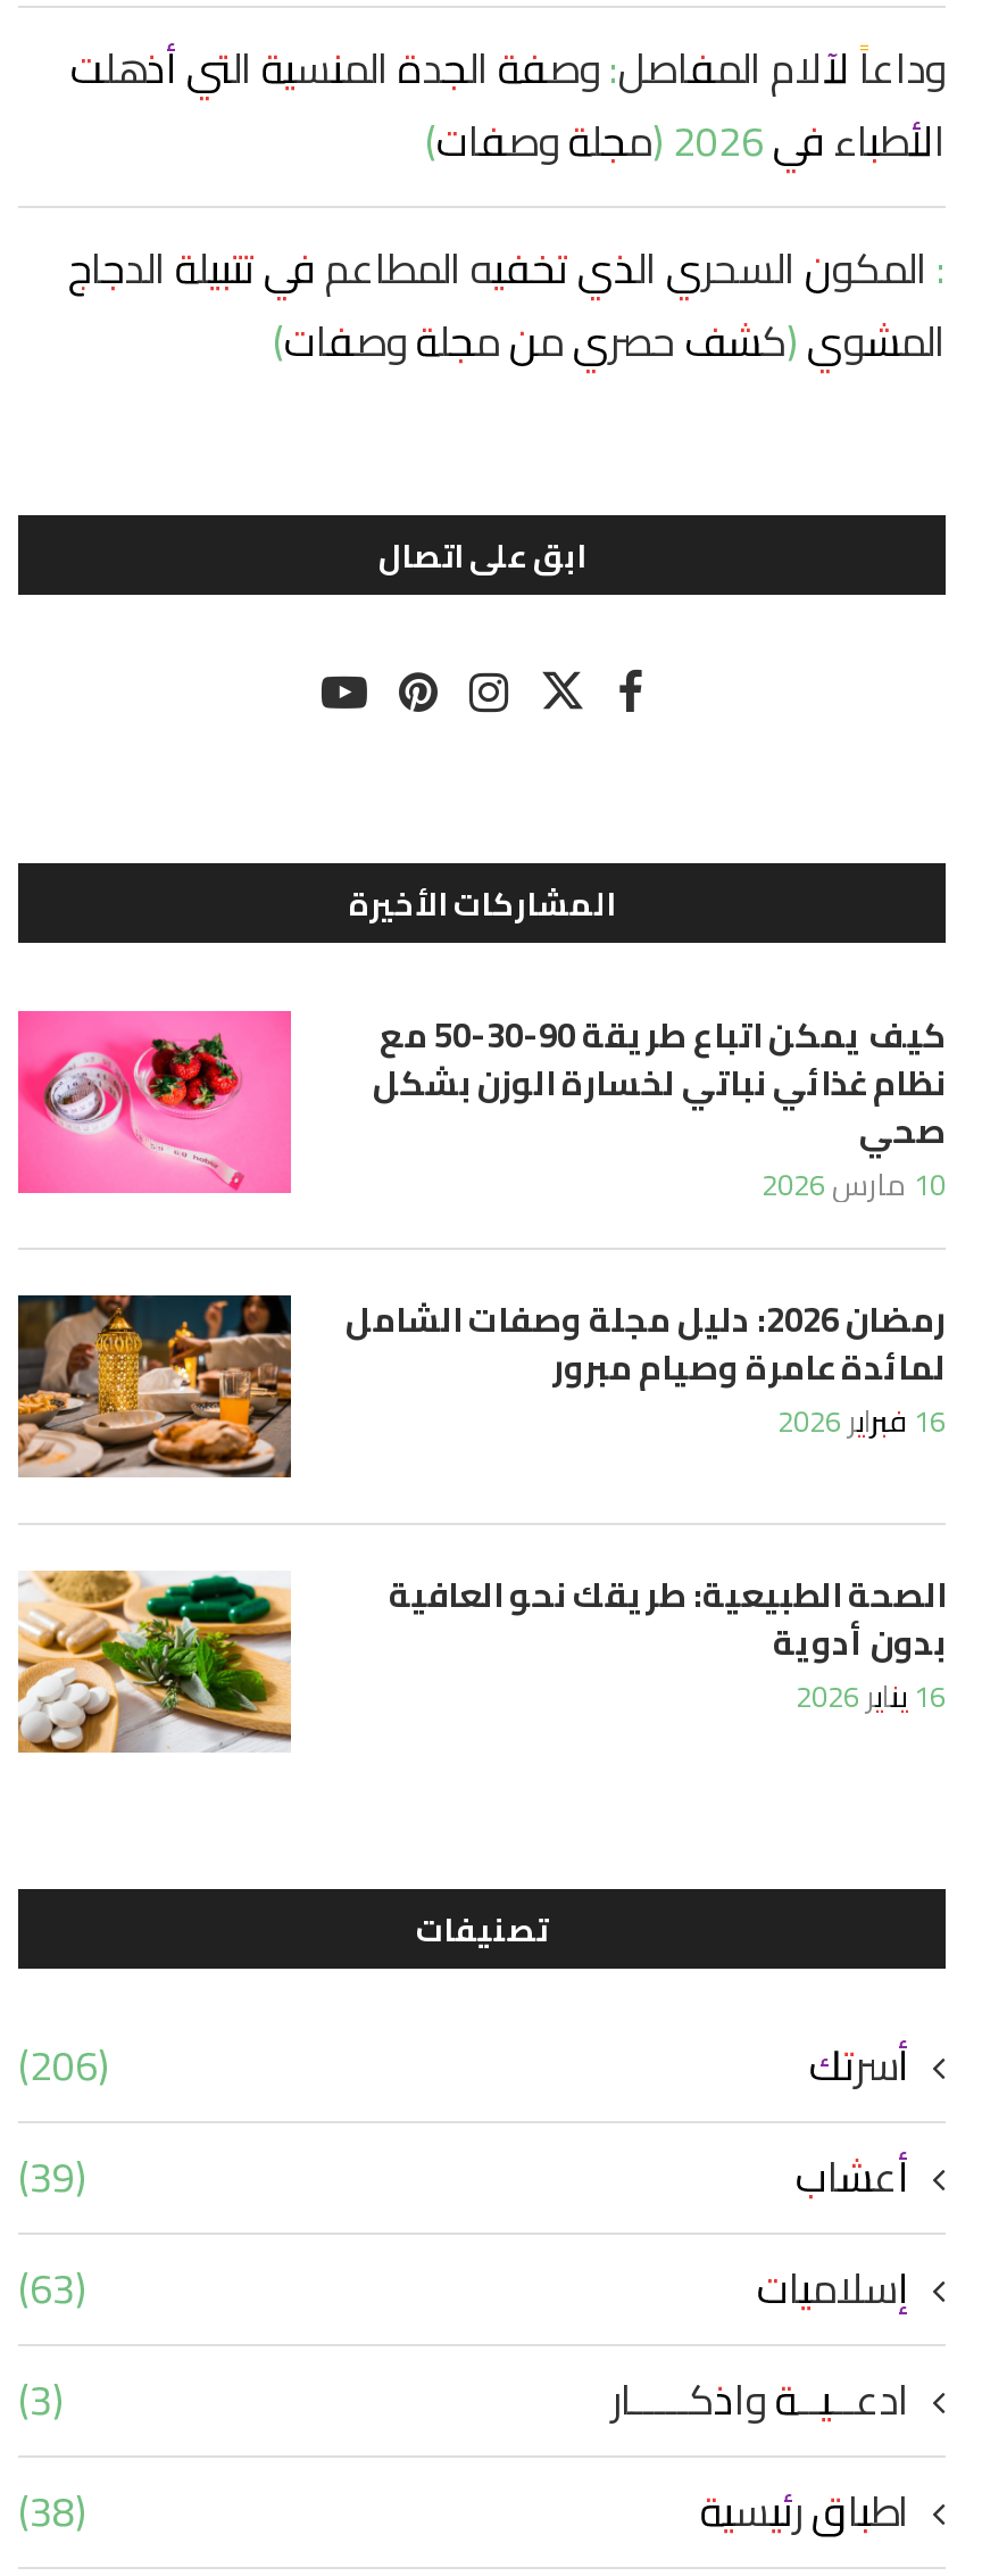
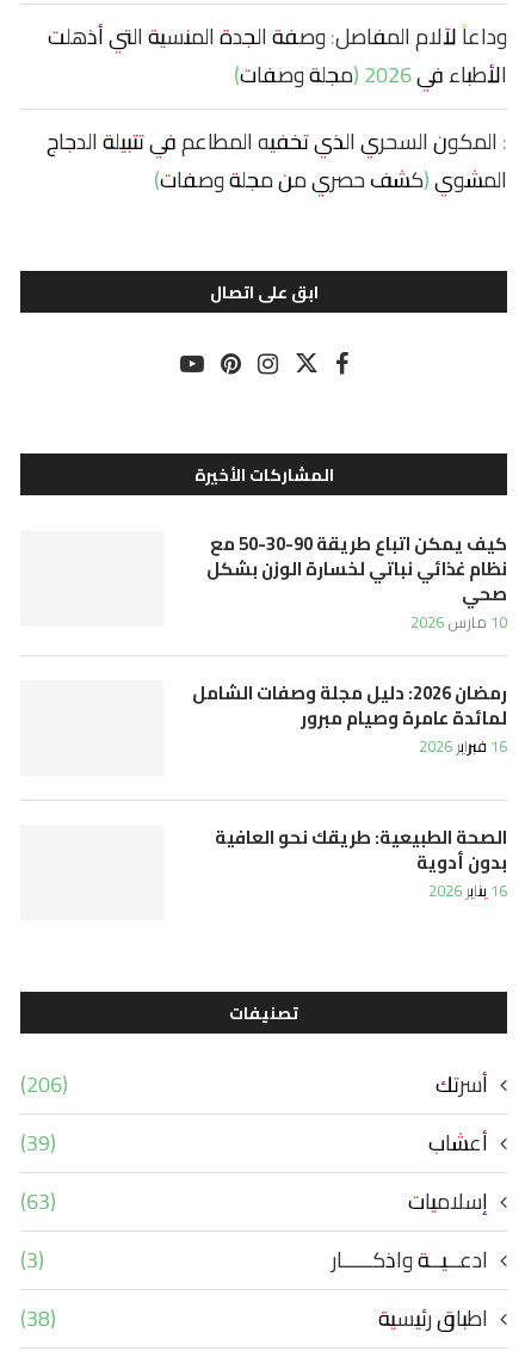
- [image]

- [image]

- [image]
